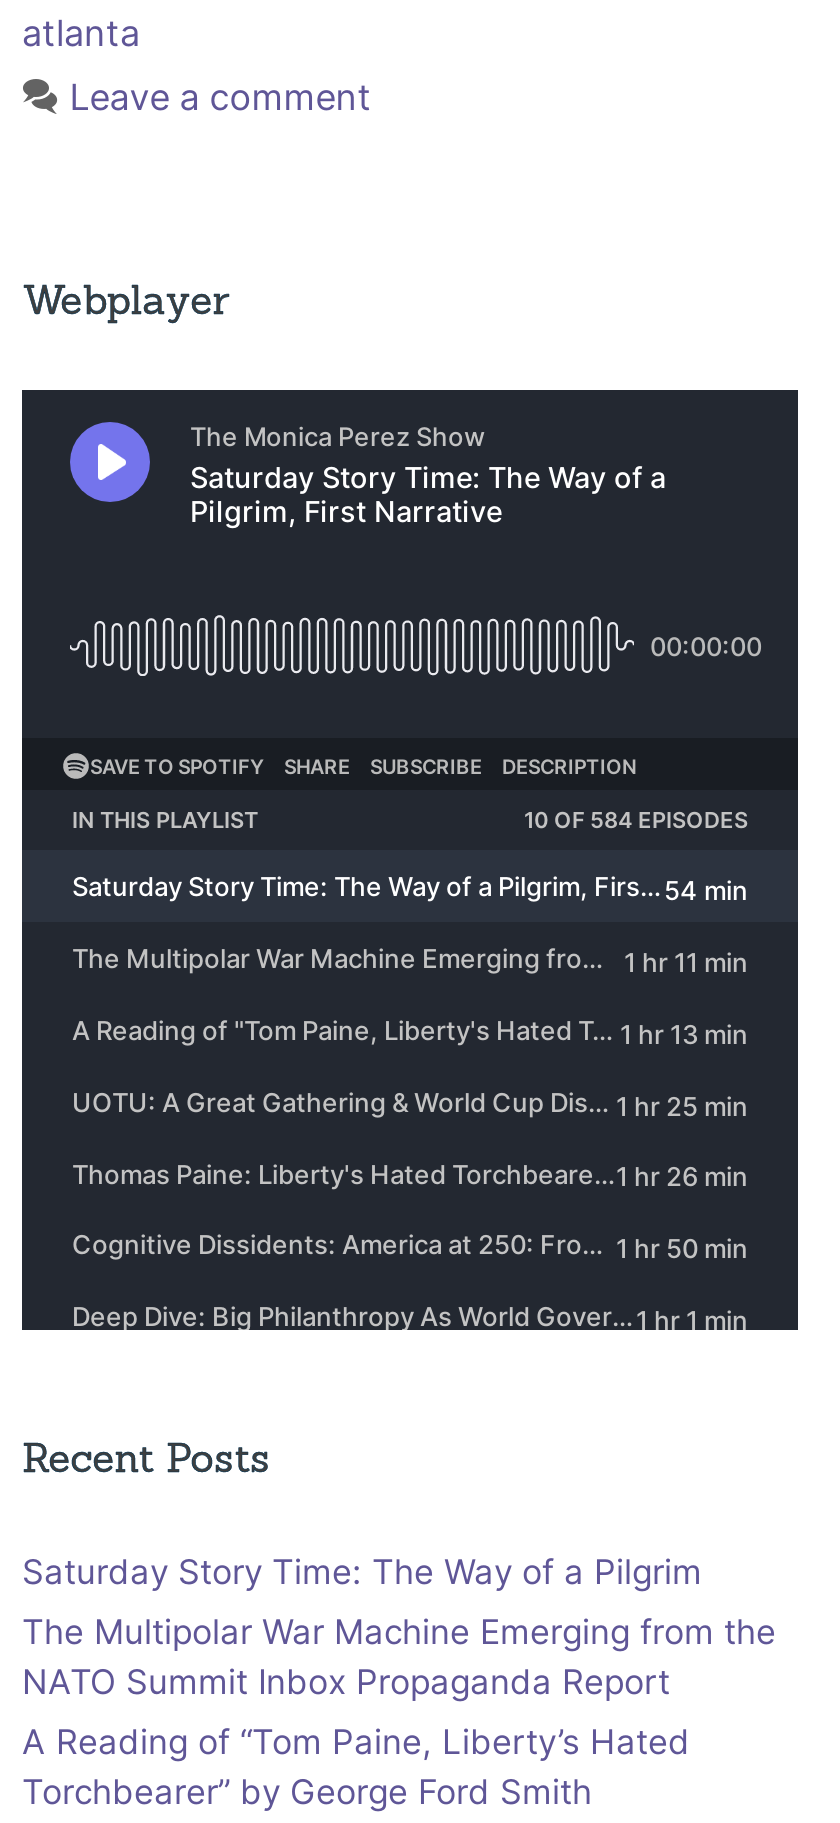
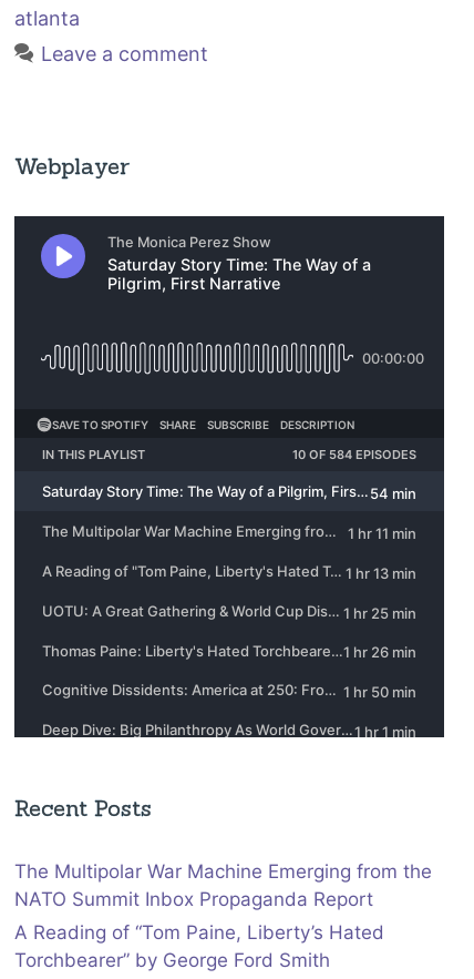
- Saturday Story Time: The Way of a Pilgrim
